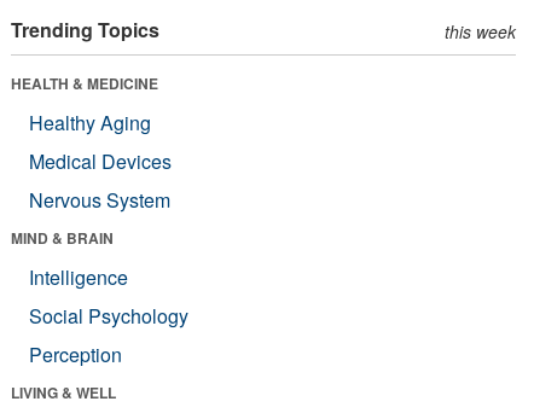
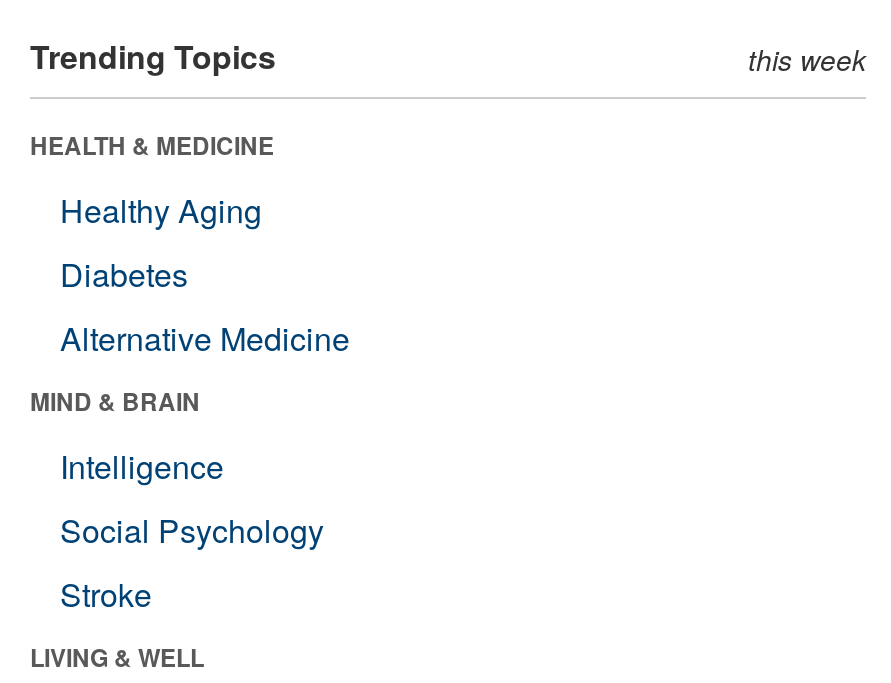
- Medical Devices
- Nervous System
+ Diabetes
+ Alternative Medicine

- Perception
+ Stroke
